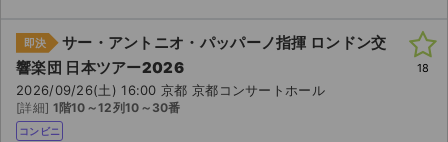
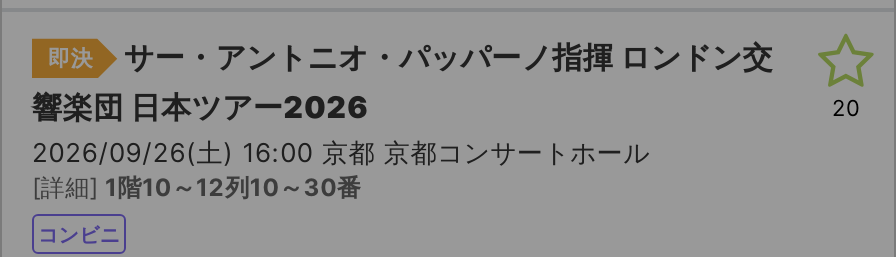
- 18
+ 20
